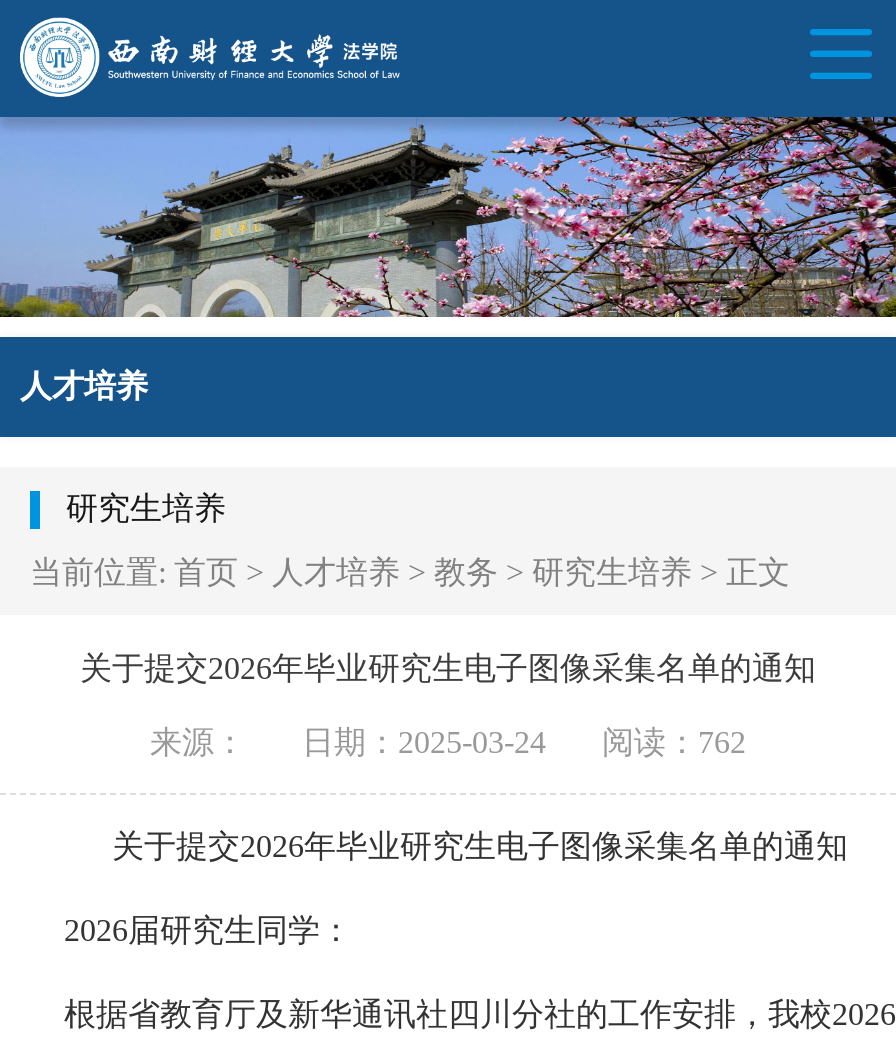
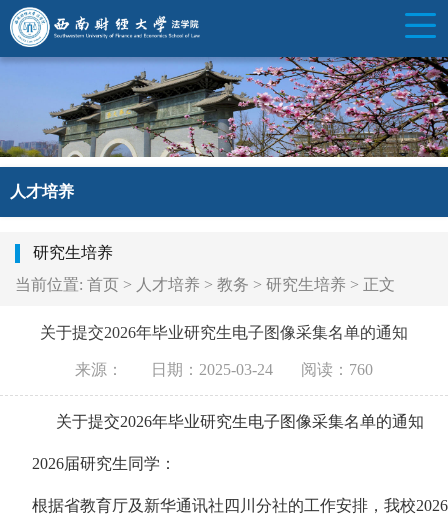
- 来源： 日期：2025-03-24 阅读：762
+ 来源： 日期：2025-03-24 阅读：760
